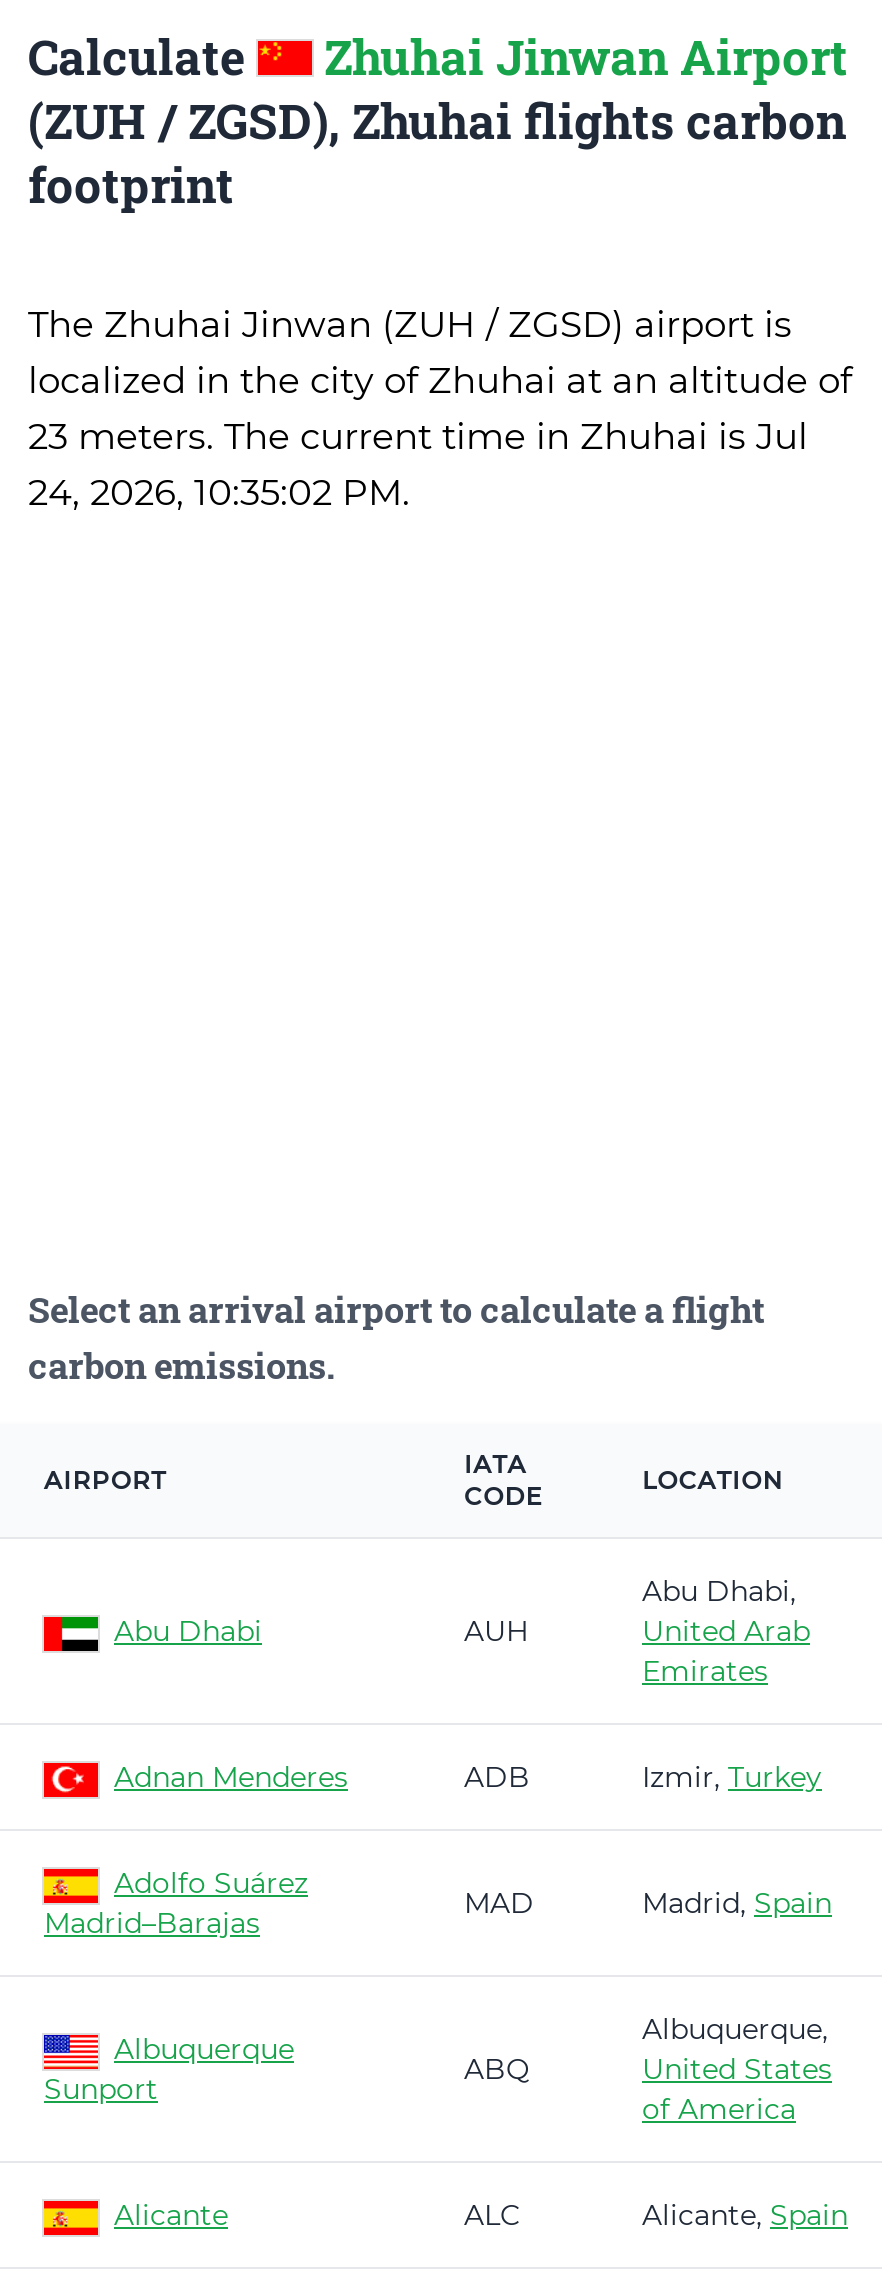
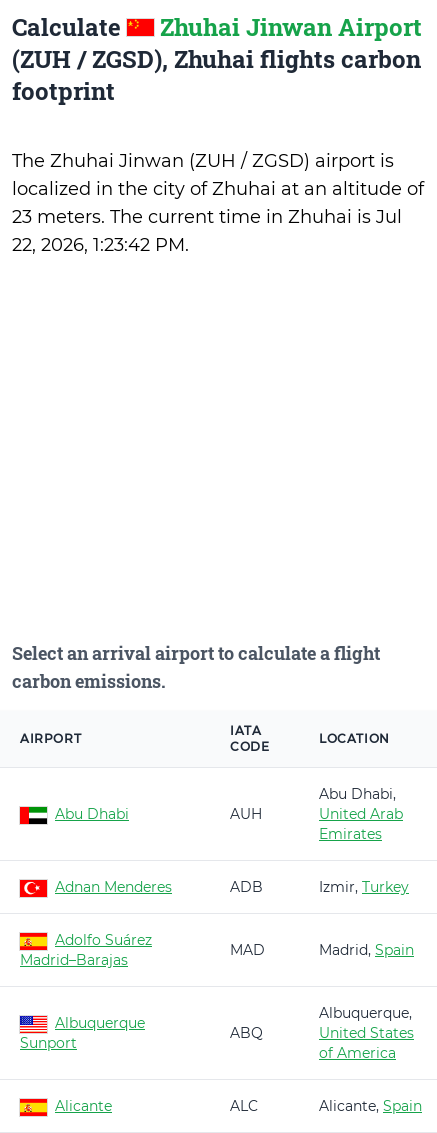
- 24, 2026, 10:35:02 PM.
+ 22, 2026, 1:23:42 PM.
